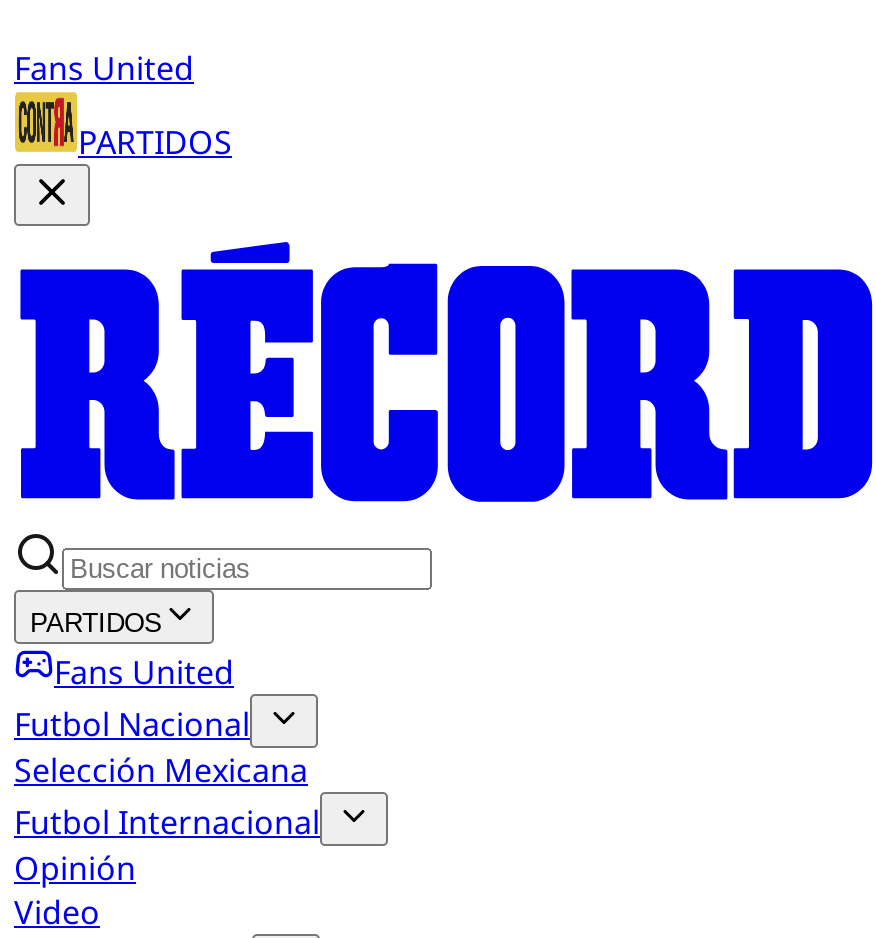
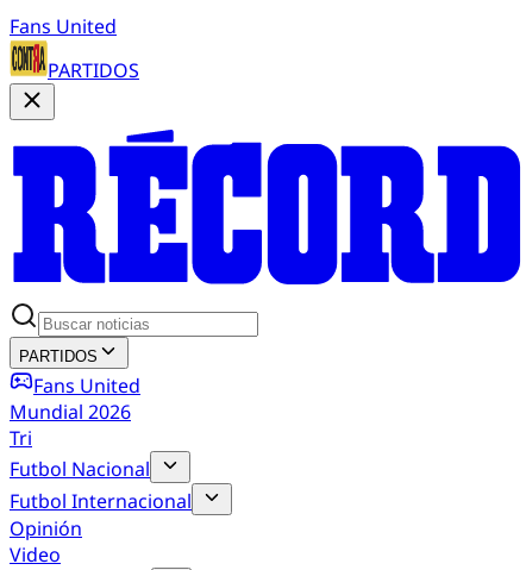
+ Mundial 2026
+ Tri

moved down: Futbol Nacional

- Selección Mexicana
